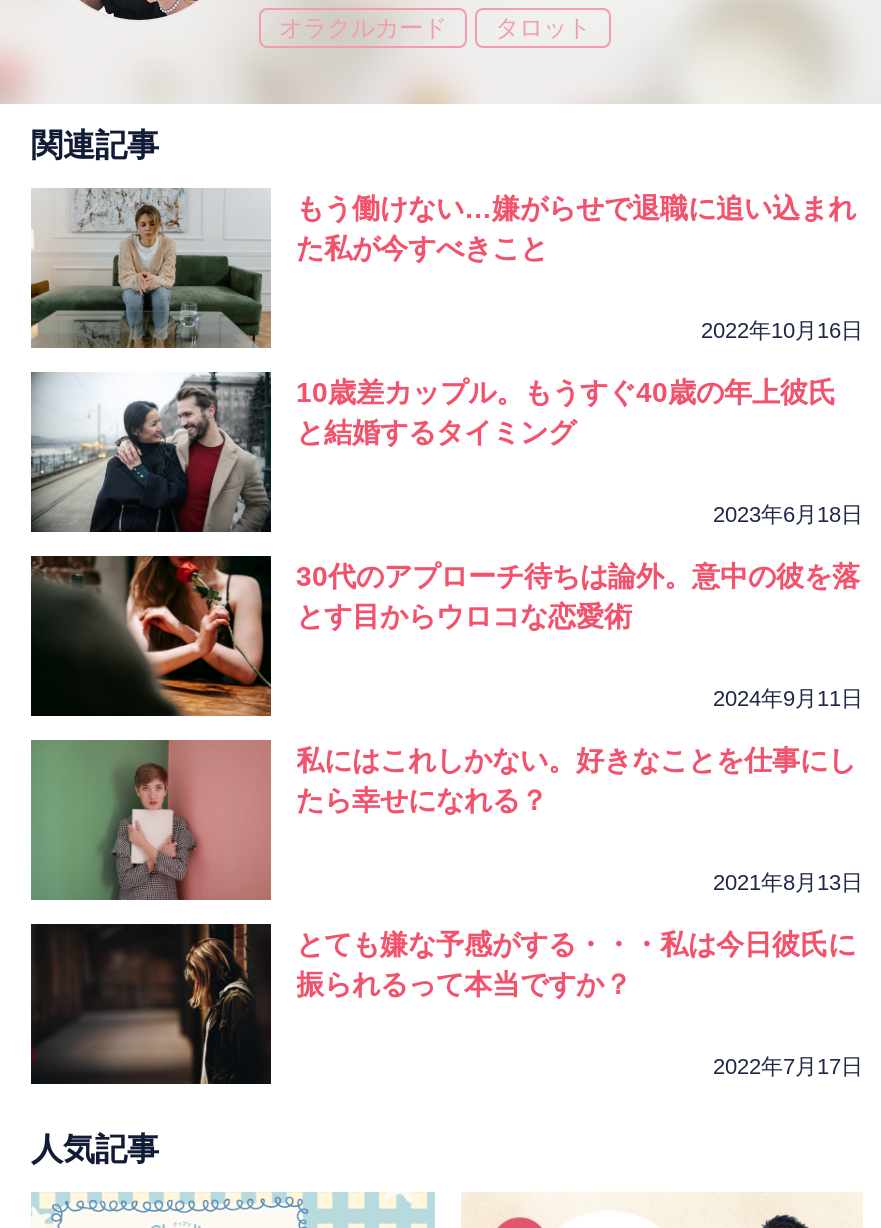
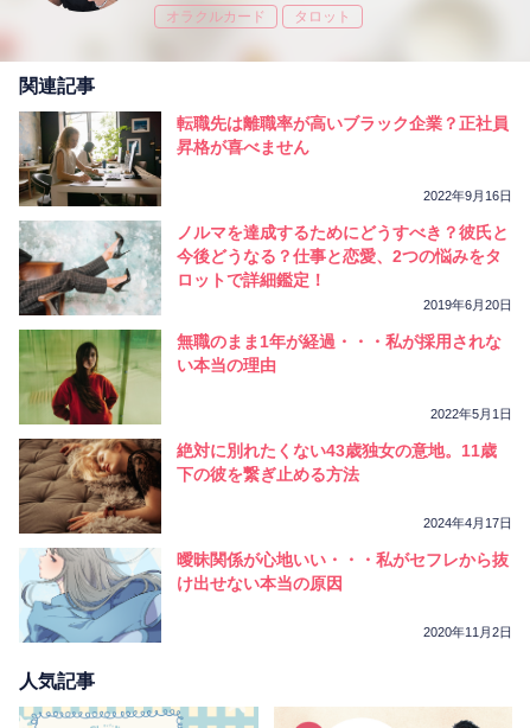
- [image]
- もう働けない…嫌がらせで退職に追い込まれ
- た私が今すべきこと
- 2022年10月16日
- 10歳差カップル。もうすぐ40歳の年上彼氏
- と結婚するタイミング
- 2023年6月18日
- 30代のアプローチ待ちは論外。意中の彼を落
- とす目からウロコな恋愛術
- 2024年9月11日
- 私にはこれしかない。好きなことを仕事にし
- たら幸せになれる？
- 2021年8月13日
- とても嫌な予感がする・・・私は今日彼氏に
- 振られるって本当ですか？
- 2022年7月17日
+ [image]
+ 転職先は離職率が高いブラック企業？正社員
+ 昇格が喜べません
+ 2022年9月16日
+ ノルマを達成するためにどうすべき？彼氏と
+ 今後どうなる？仕事と恋愛、2つの悩みをタ
+ ロットで詳細鑑定！
+ 2019年6月20日
+ 無職のまま1年が経過・・・私が採用されな
+ い本当の理由
+ 2022年5月1日
+ 絶対に別れたくない43歳独女の意地。11歳
+ 下の彼を繋ぎ止める方法
+ 2024年4月17日
+ 曖昧関係が心地いい・・・私がセフレから抜
+ け出せない本当の原因
+ 2020年11月2日

- [image]
+ [image]

- [image]
+ [image]

- [image]
+ [image]

- [image]
+ [image]
